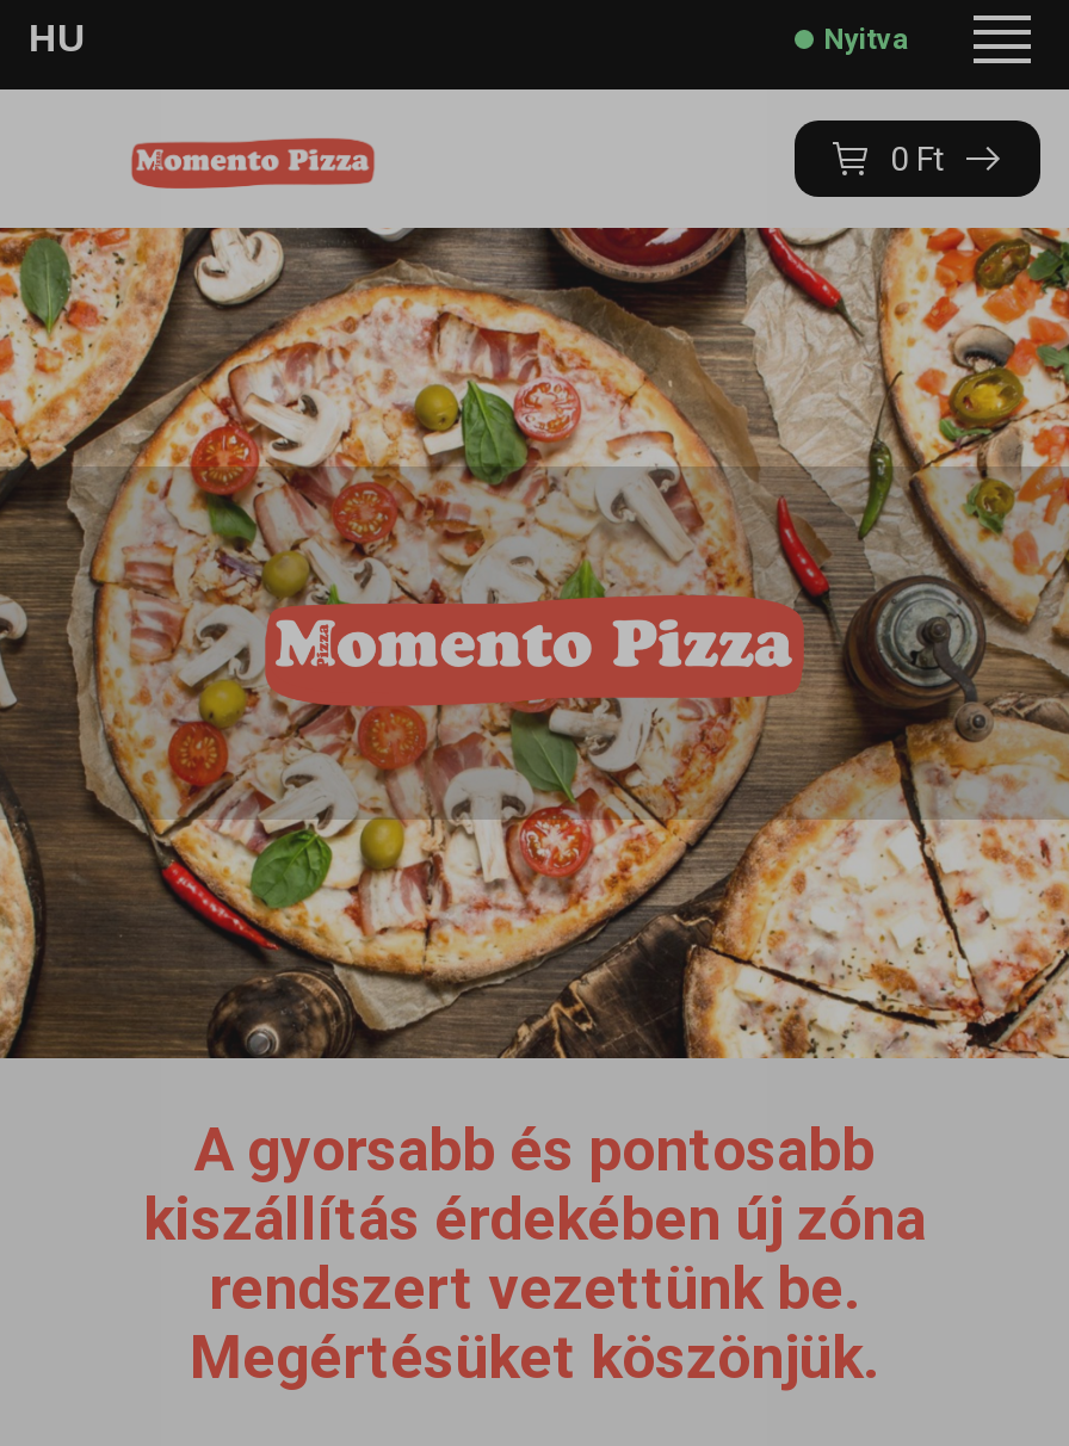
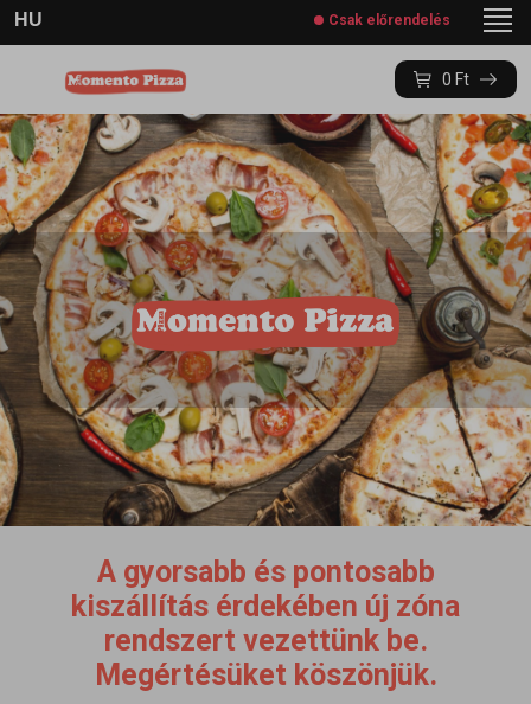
- Nyitva
+ Csak előrendelés
